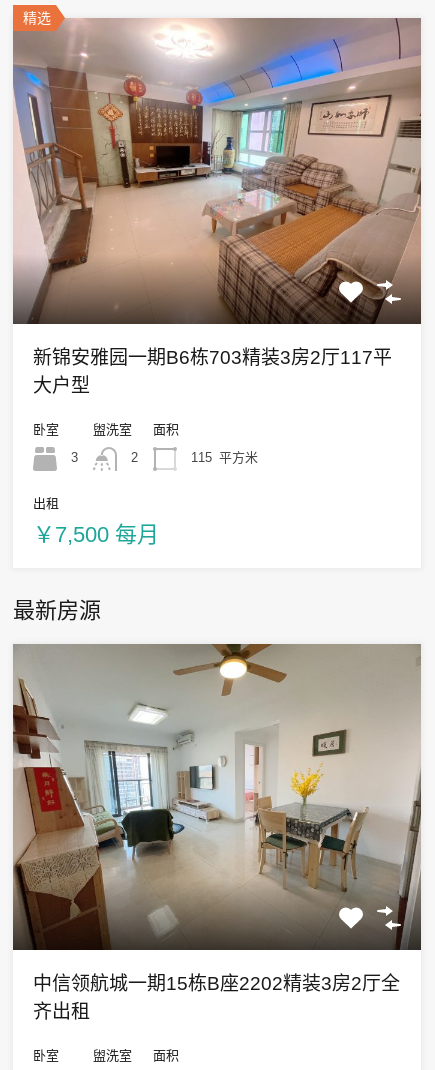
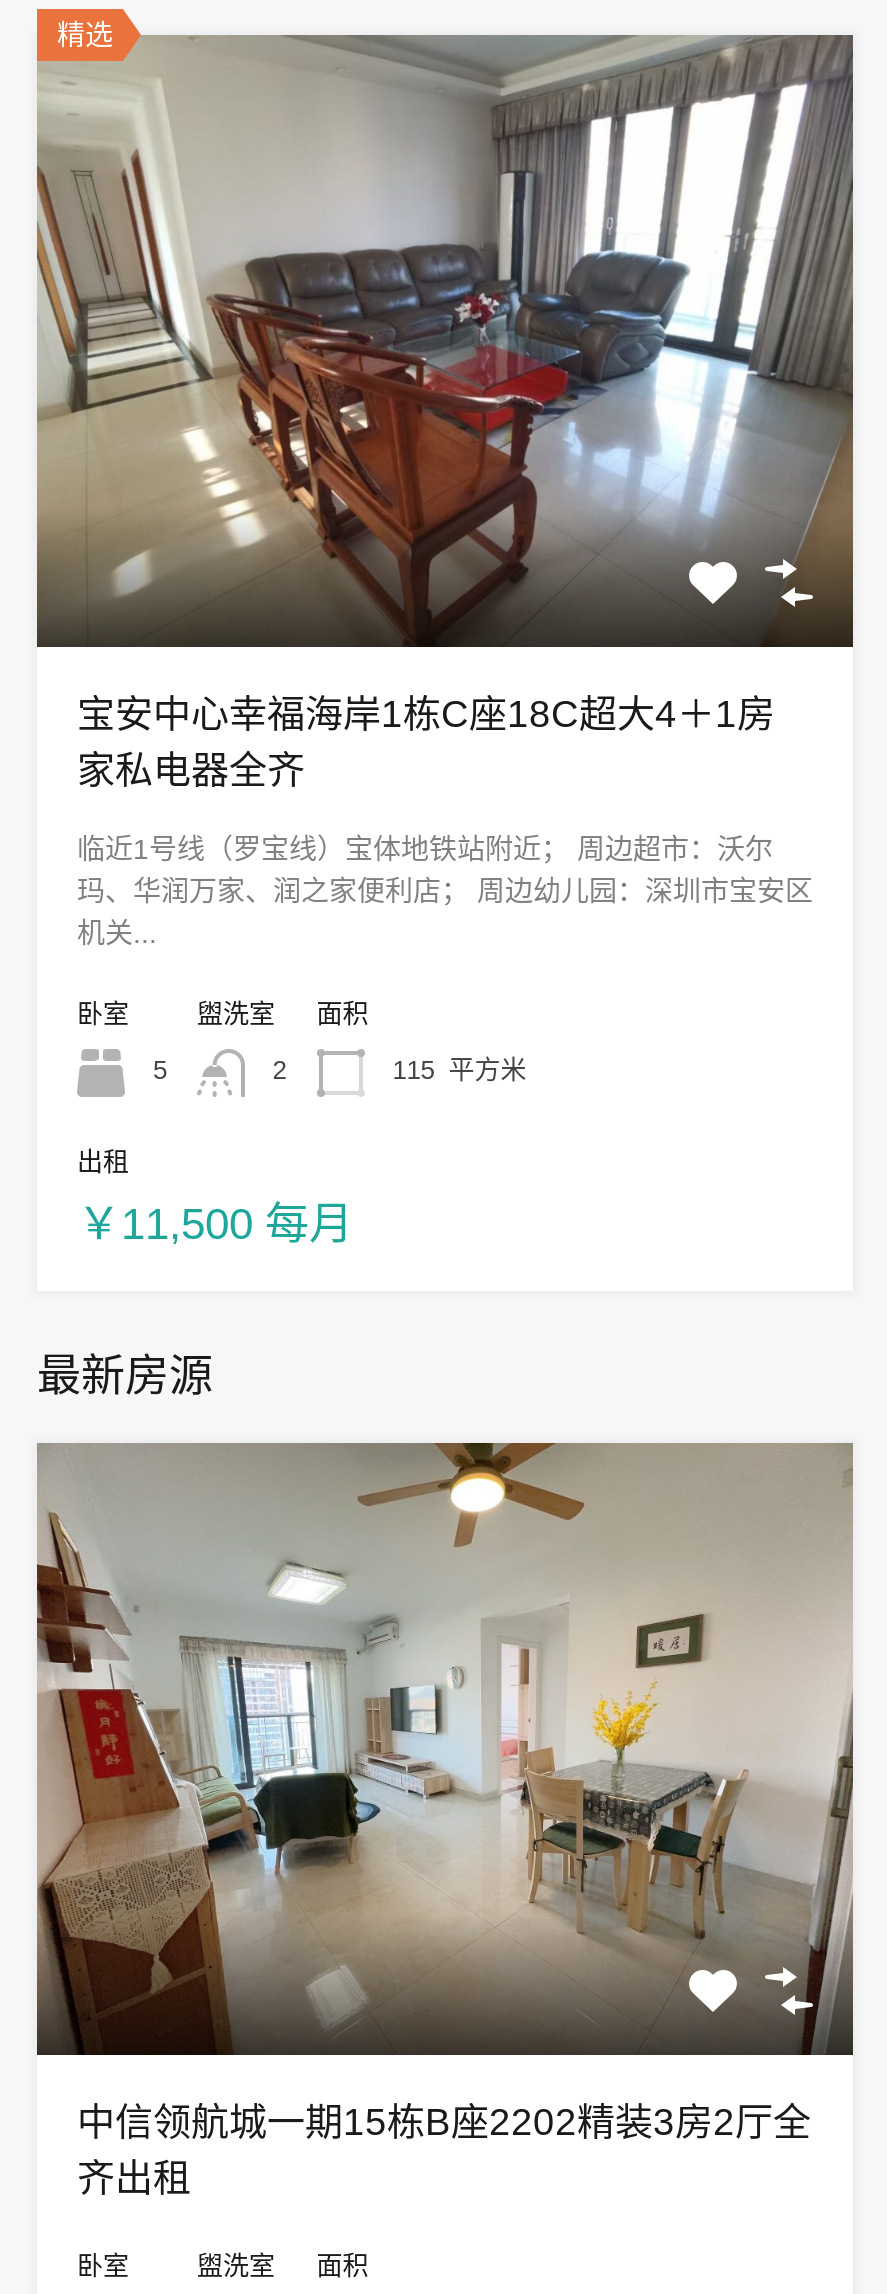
- [image]
- 新锦安雅园一期B6栋703精装3房2厅117平
- 大户型
+ [image]
+ 宝安中心幸福海岸1栋C座18C超大4＋1房
+ 家私电器全齐
+ 临近1号线（罗宝线）宝体地铁站附近； 周边超市：沃尔
+ 玛、华润万家、润之家便利店； 周边幼儿园：深圳市宝安区
+ 机关...

- 3
+ 5

- ￥7,500 每月
+ ￥11,500 每月
